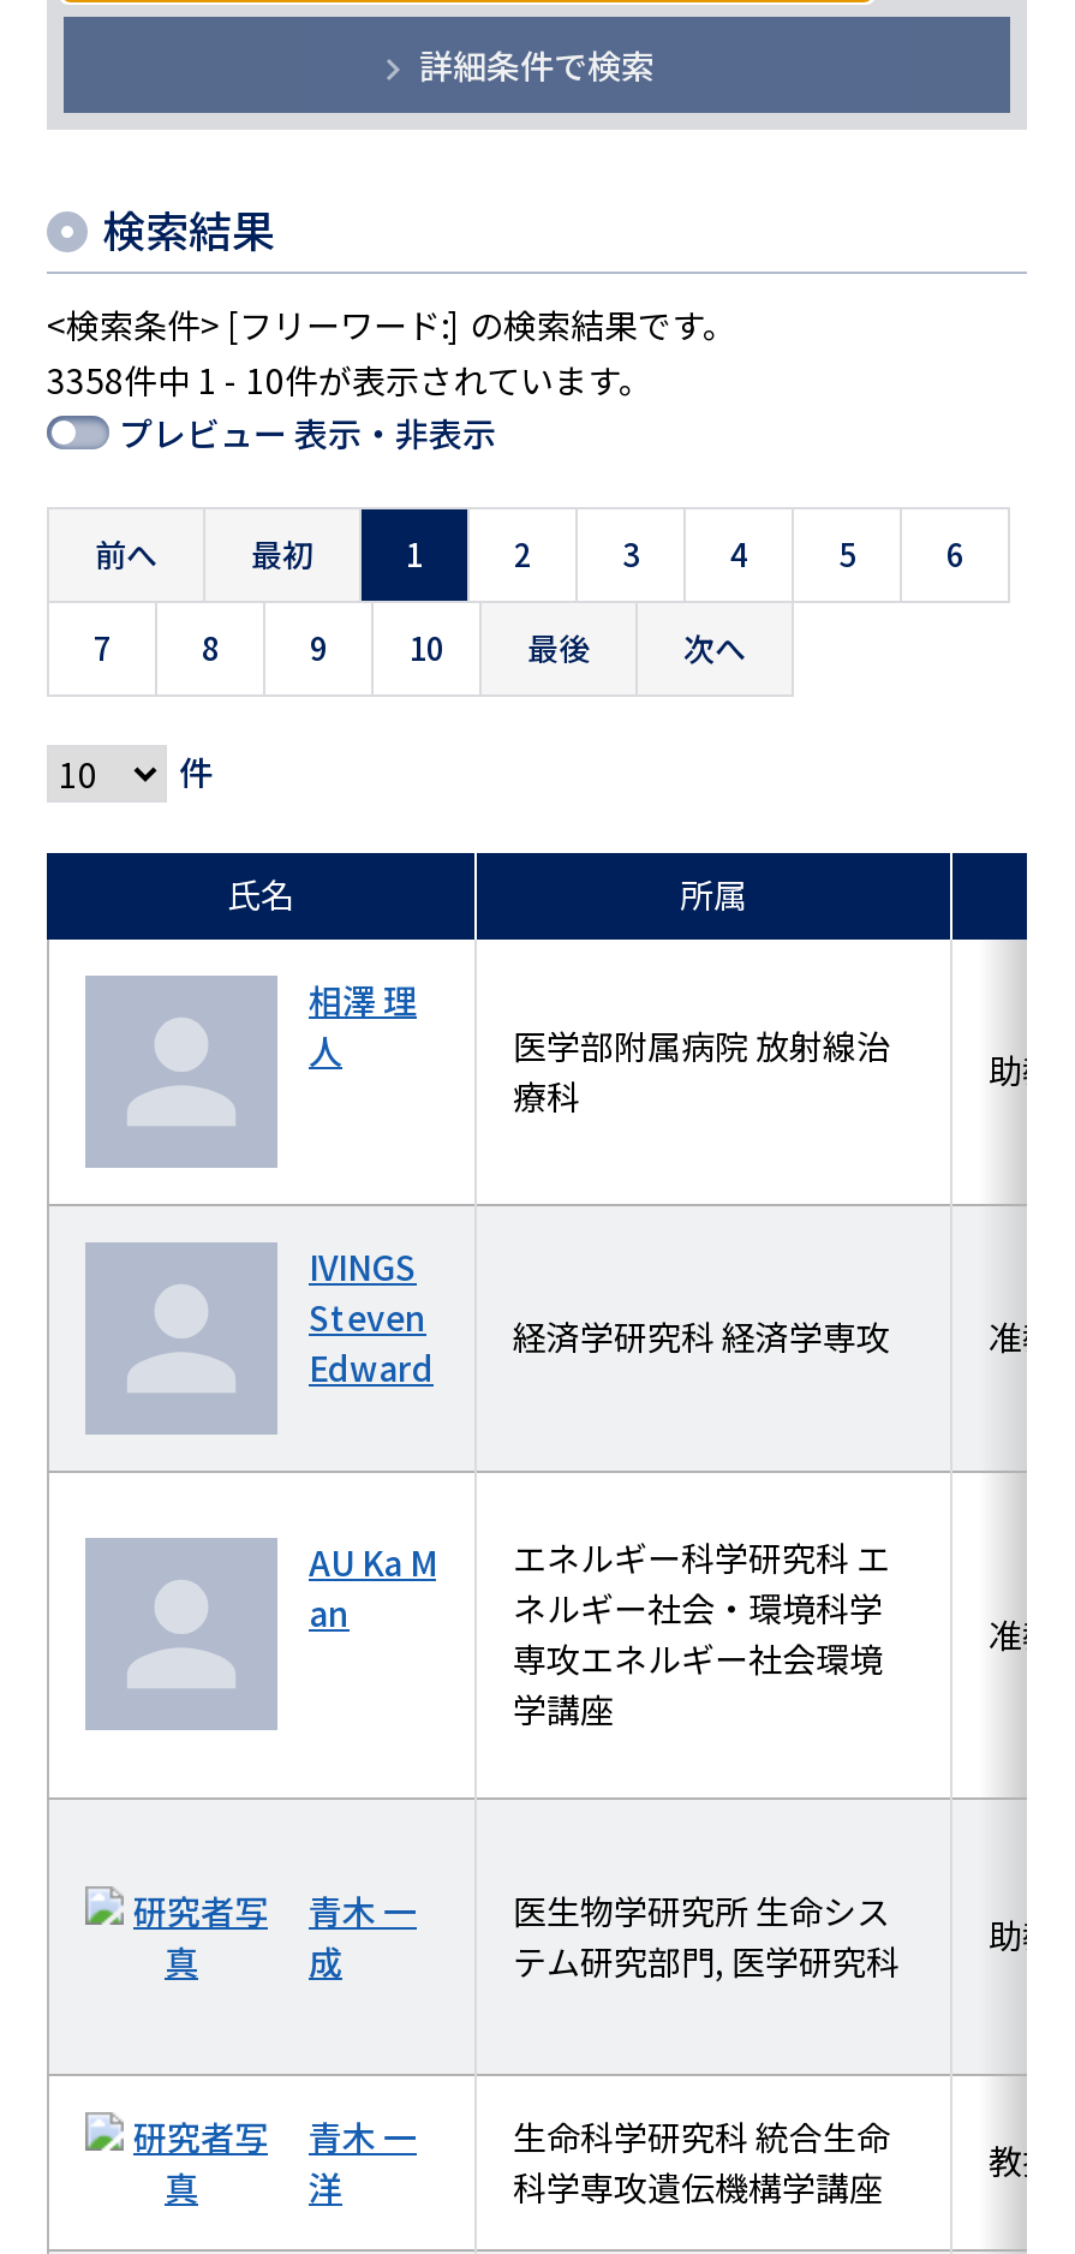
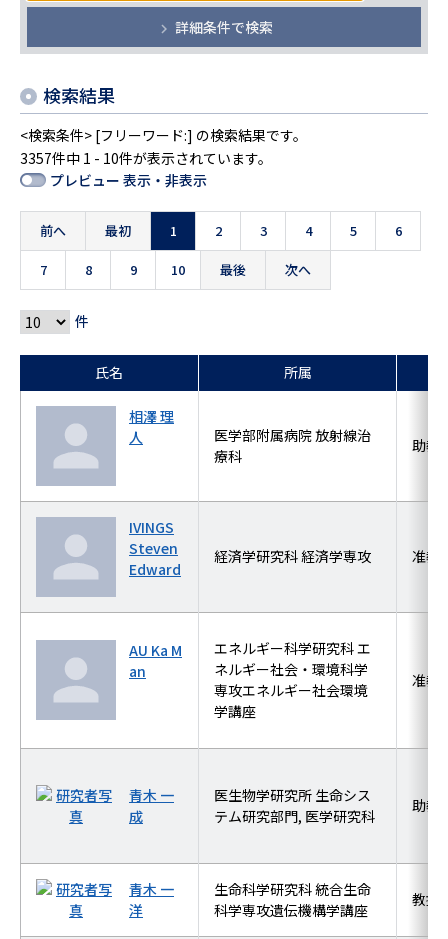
- 3358件中 1 - 10件が表示されています。
+ 3357件中 1 - 10件が表示されています。
